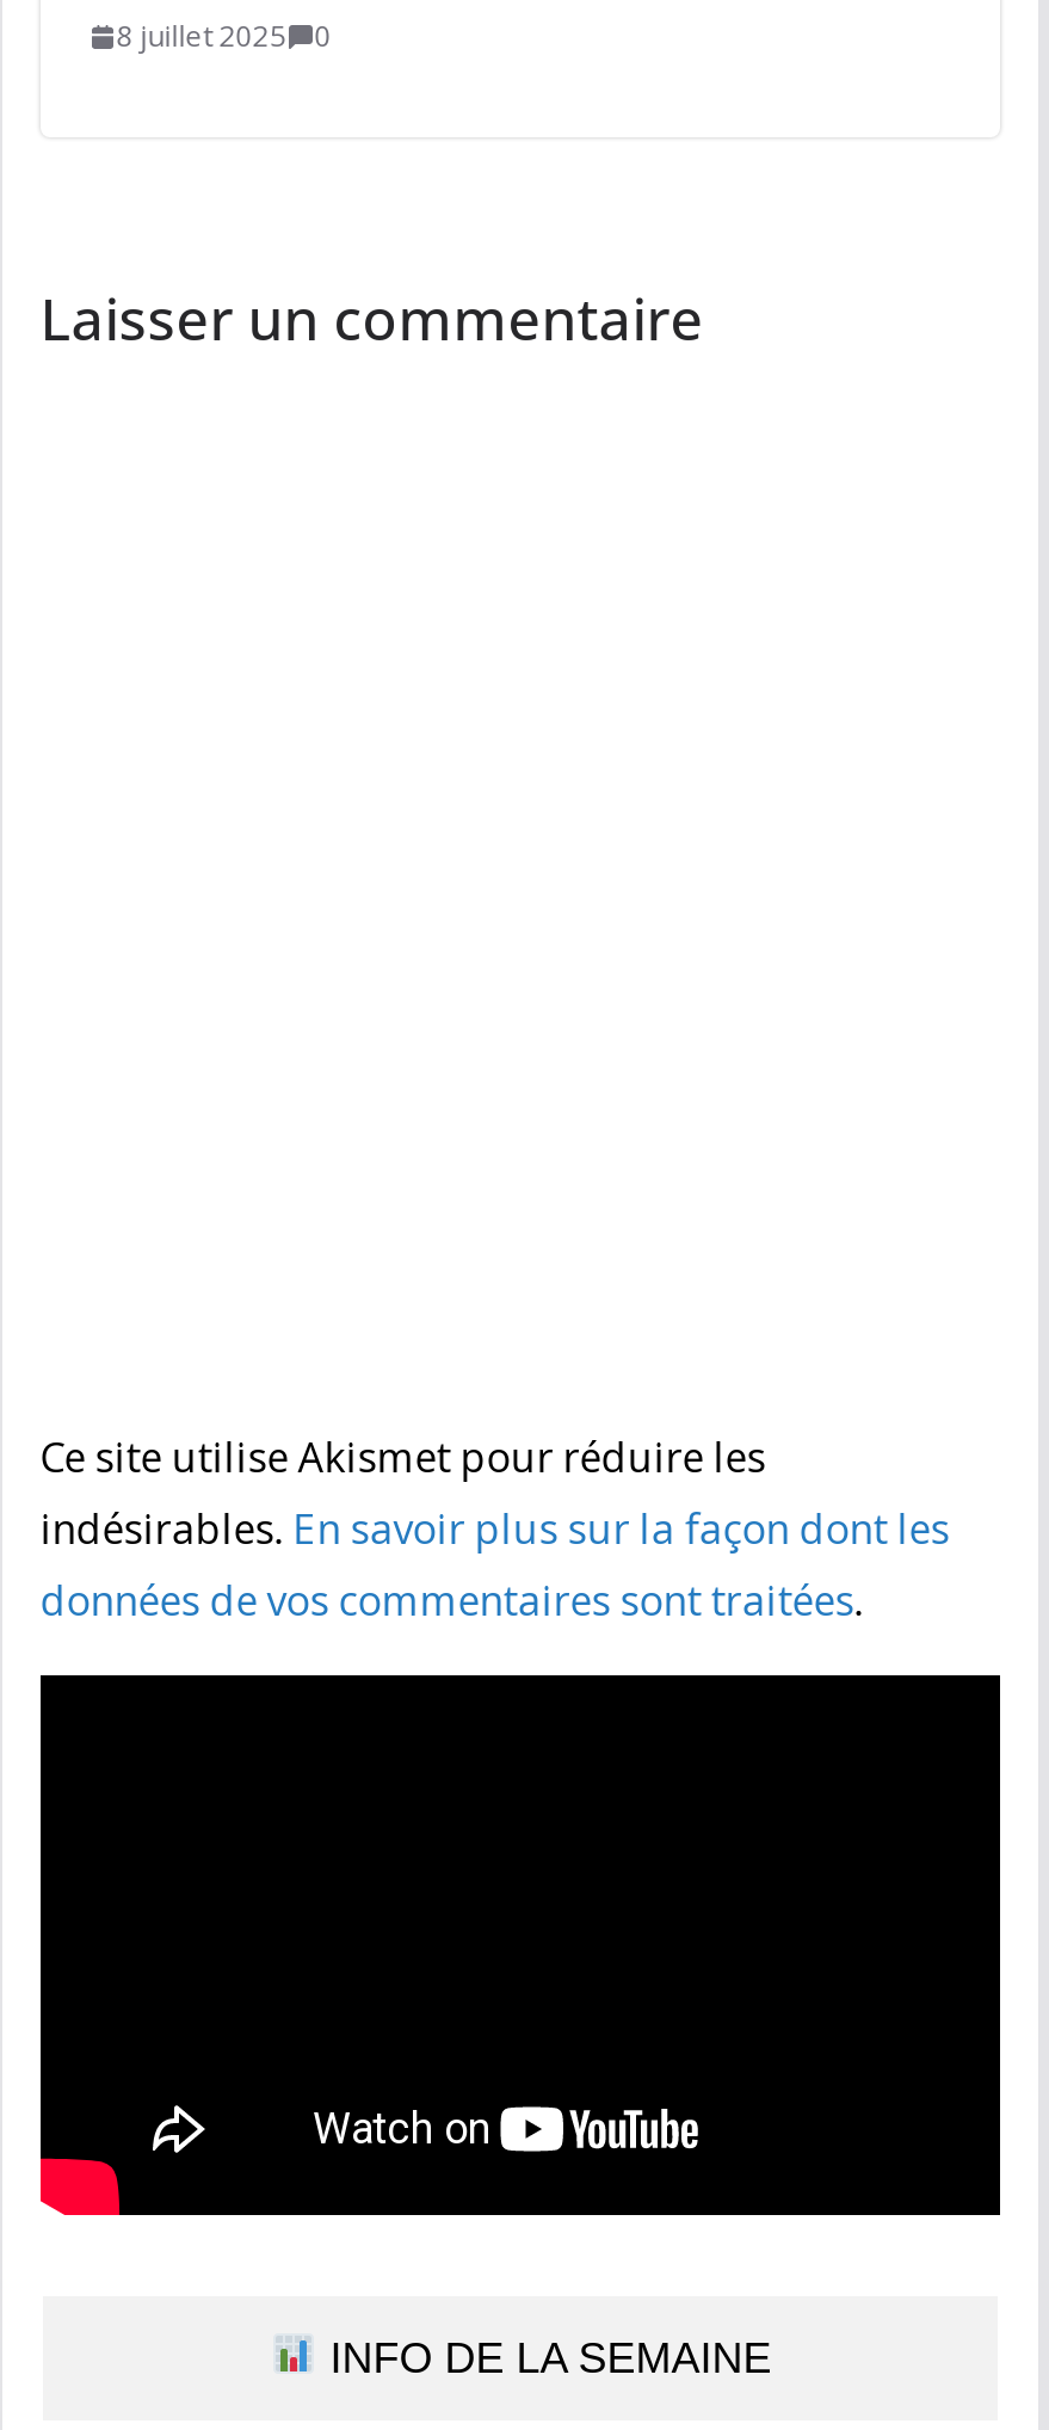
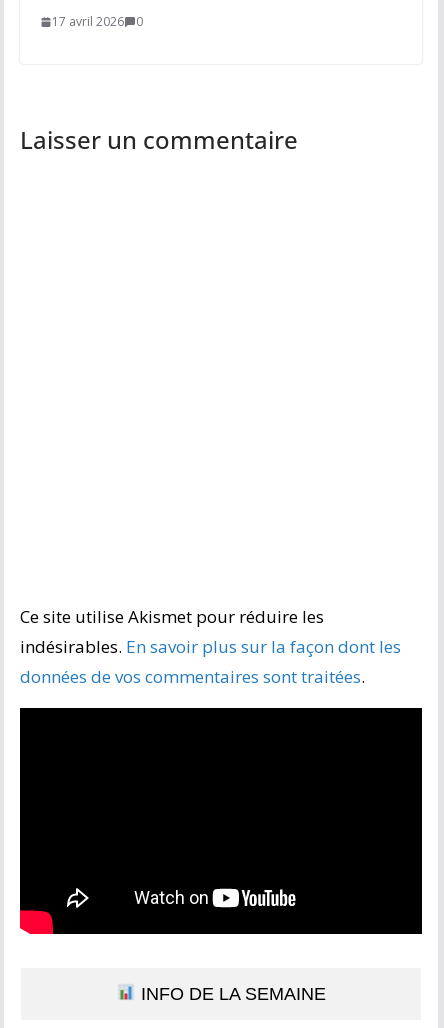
- 8 juillet 2025 0
+ 17 avril 2026 0
